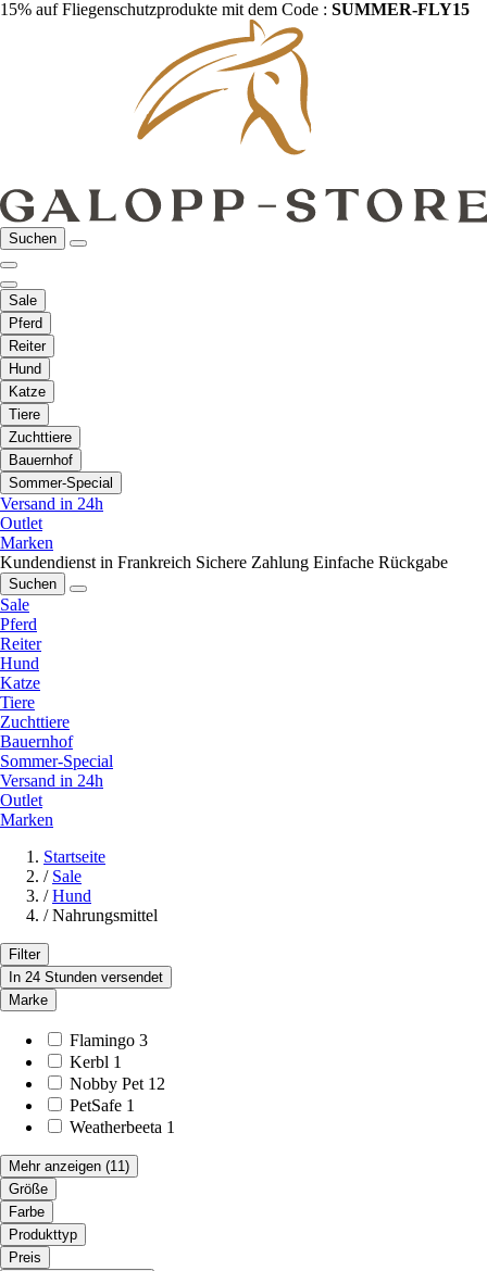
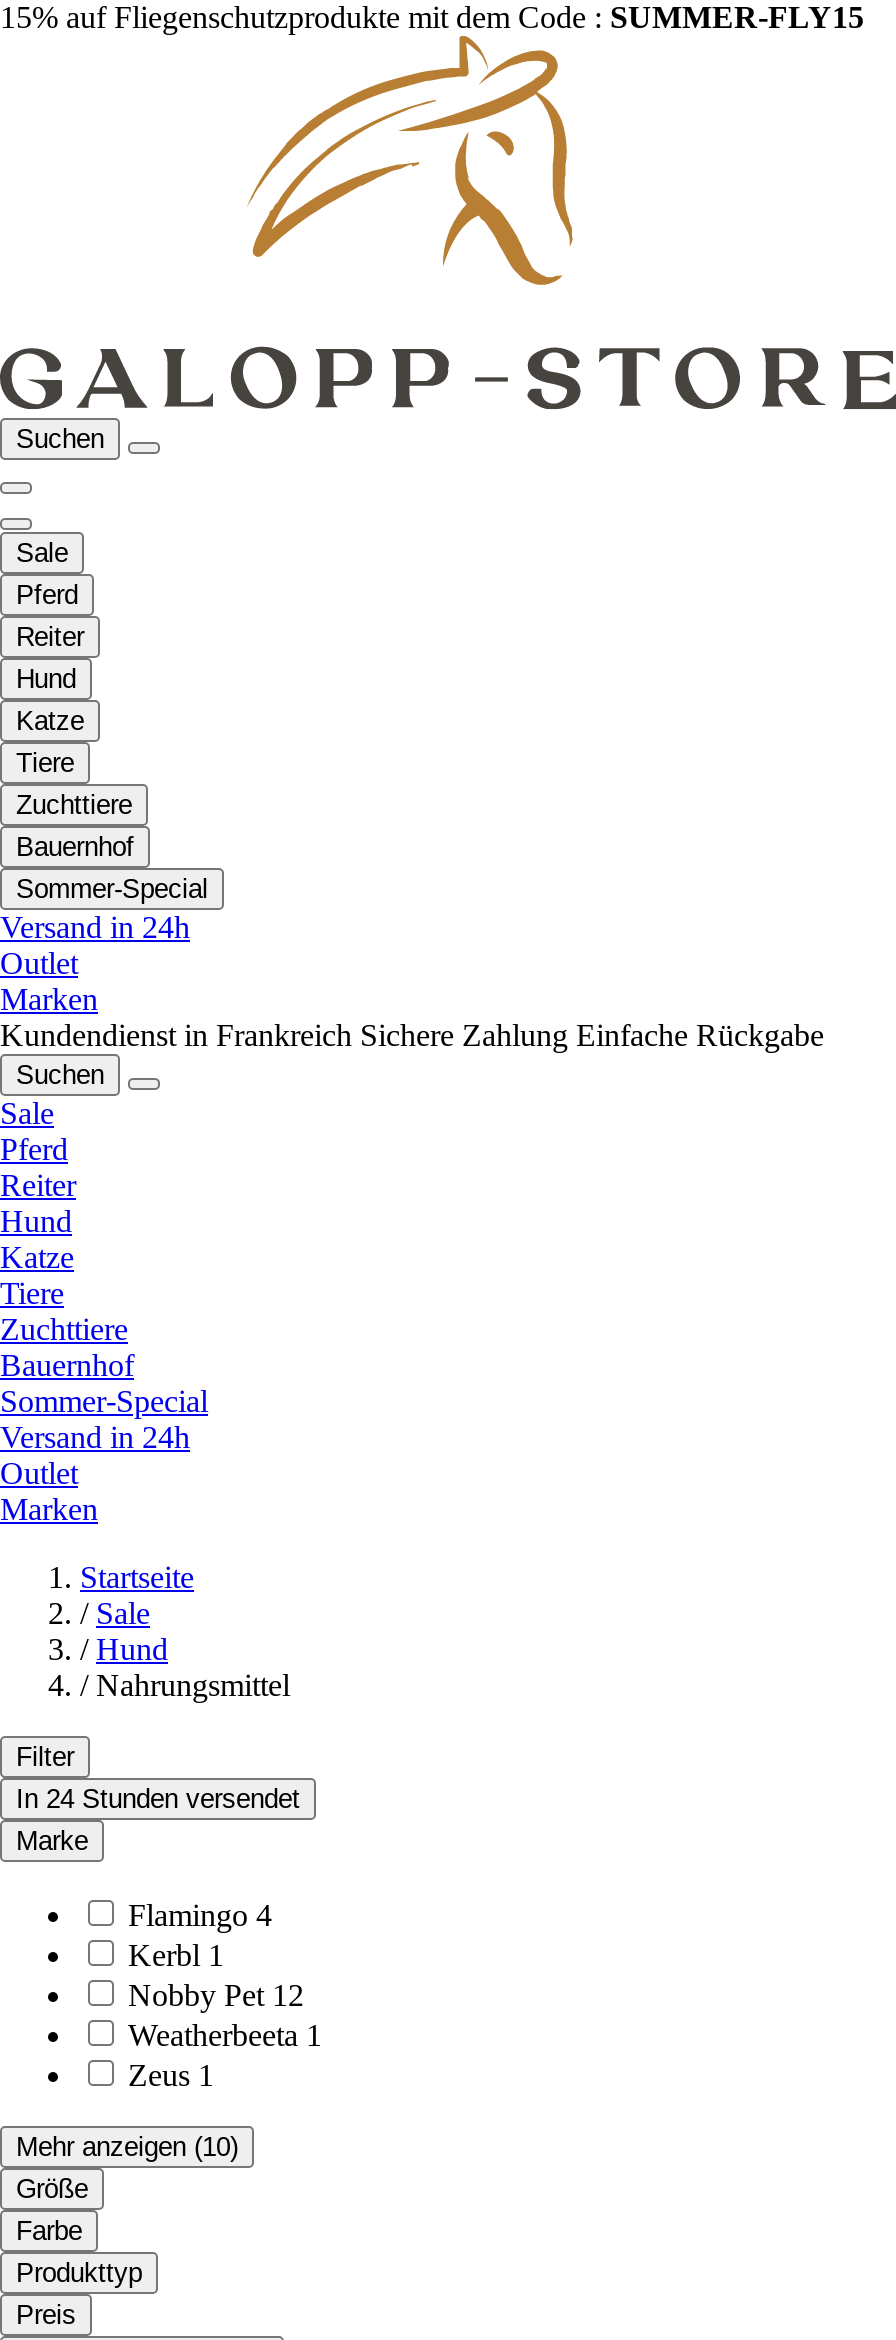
- Flamingo 3
+ Flamingo 4

- PetSafe 1

moved up: Weatherbeeta 1

- Mehr anzeigen (11)
+ Zeus 1
+ Mehr anzeigen (10)
